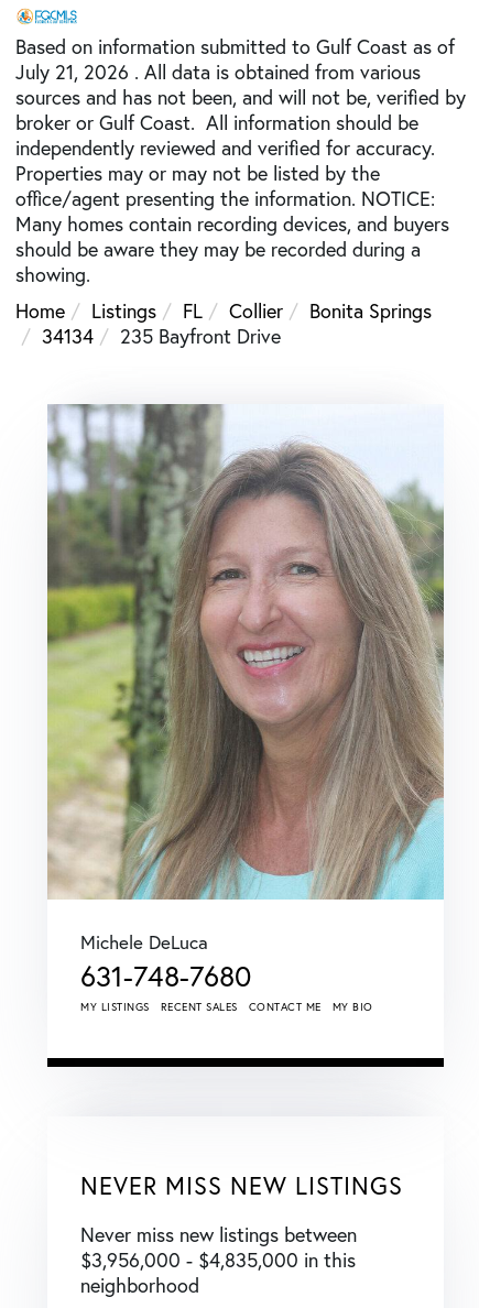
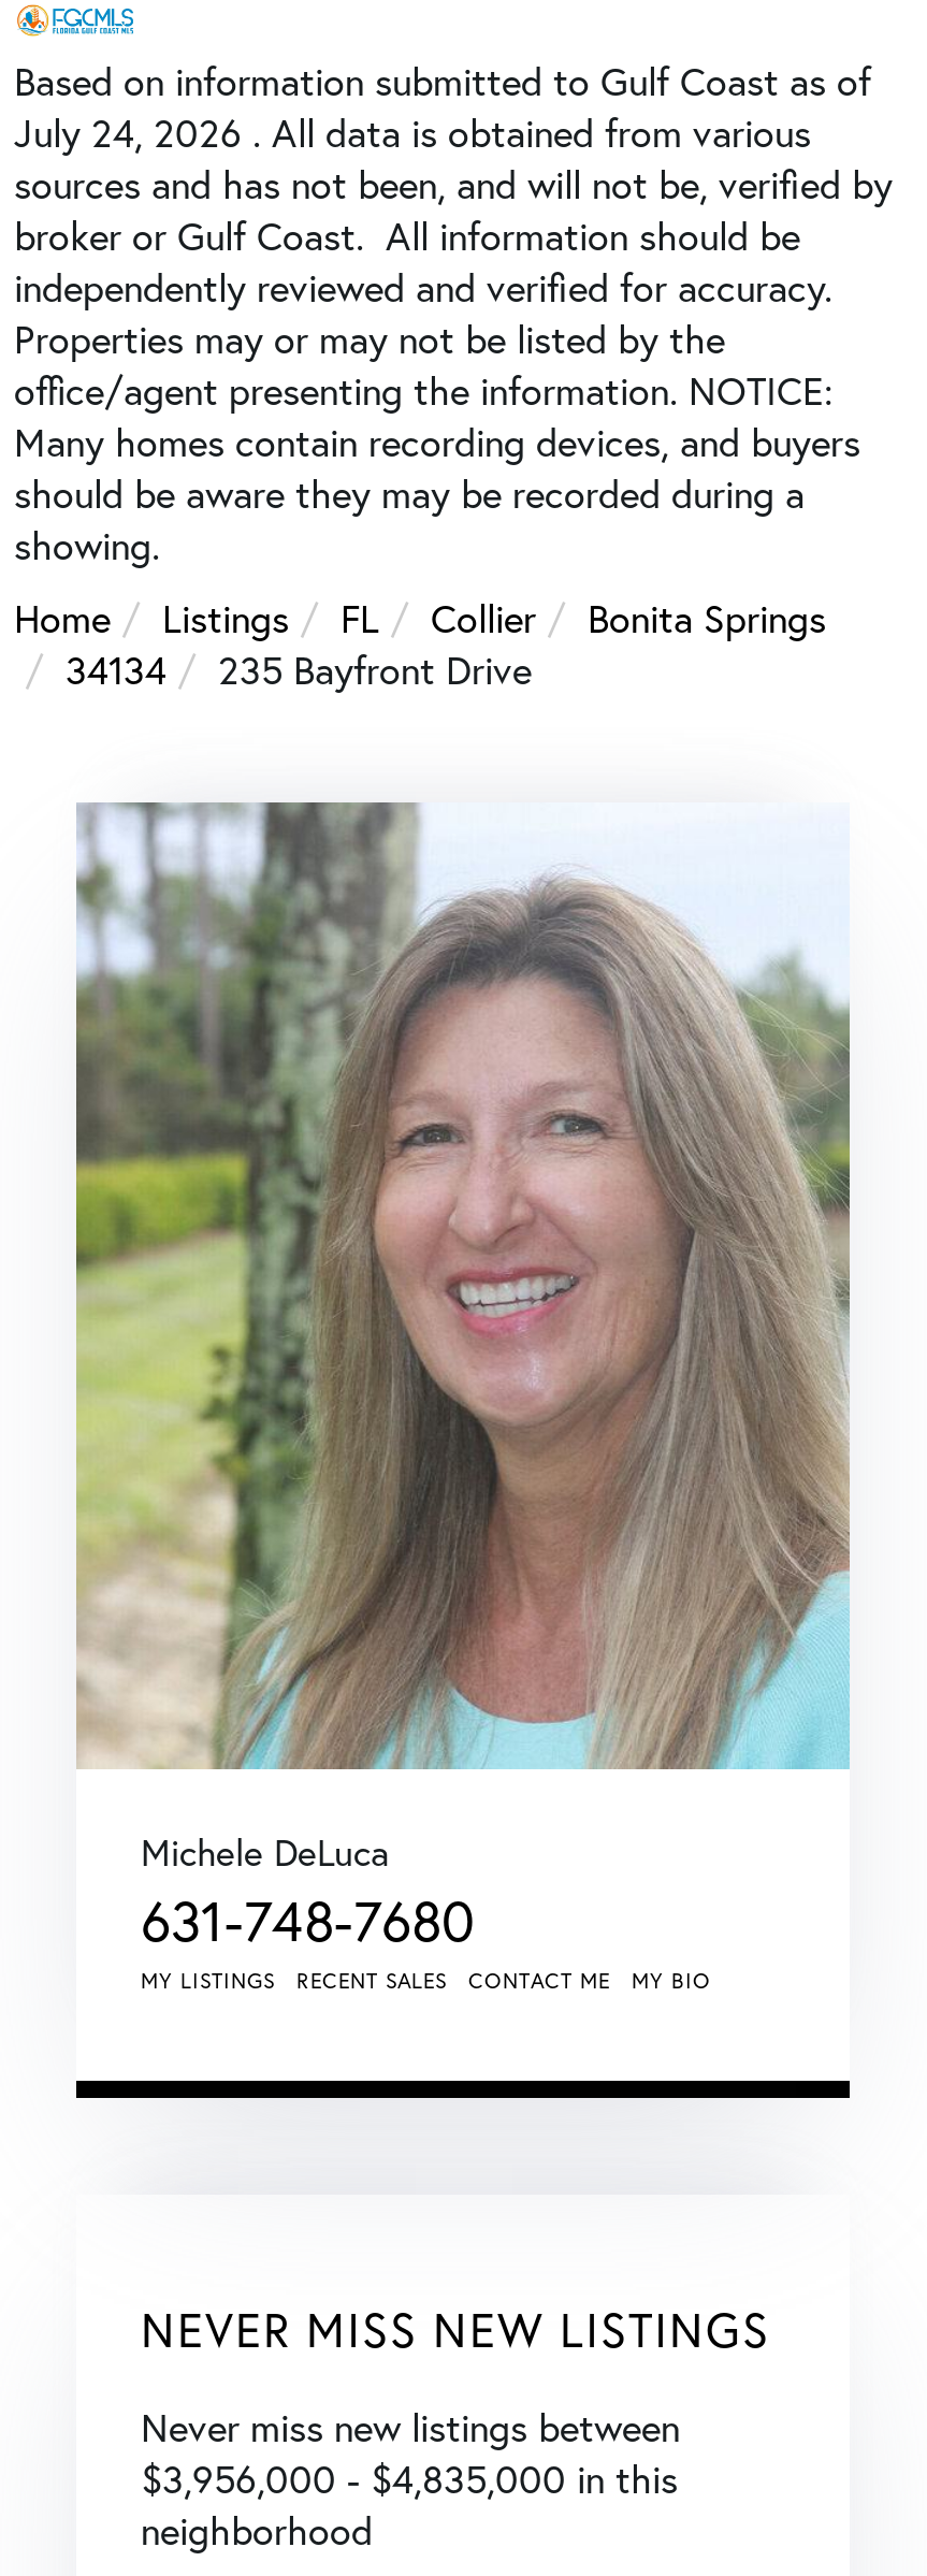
- July 21, 2026 . All data is obtained from various
+ July 24, 2026 . All data is obtained from various
